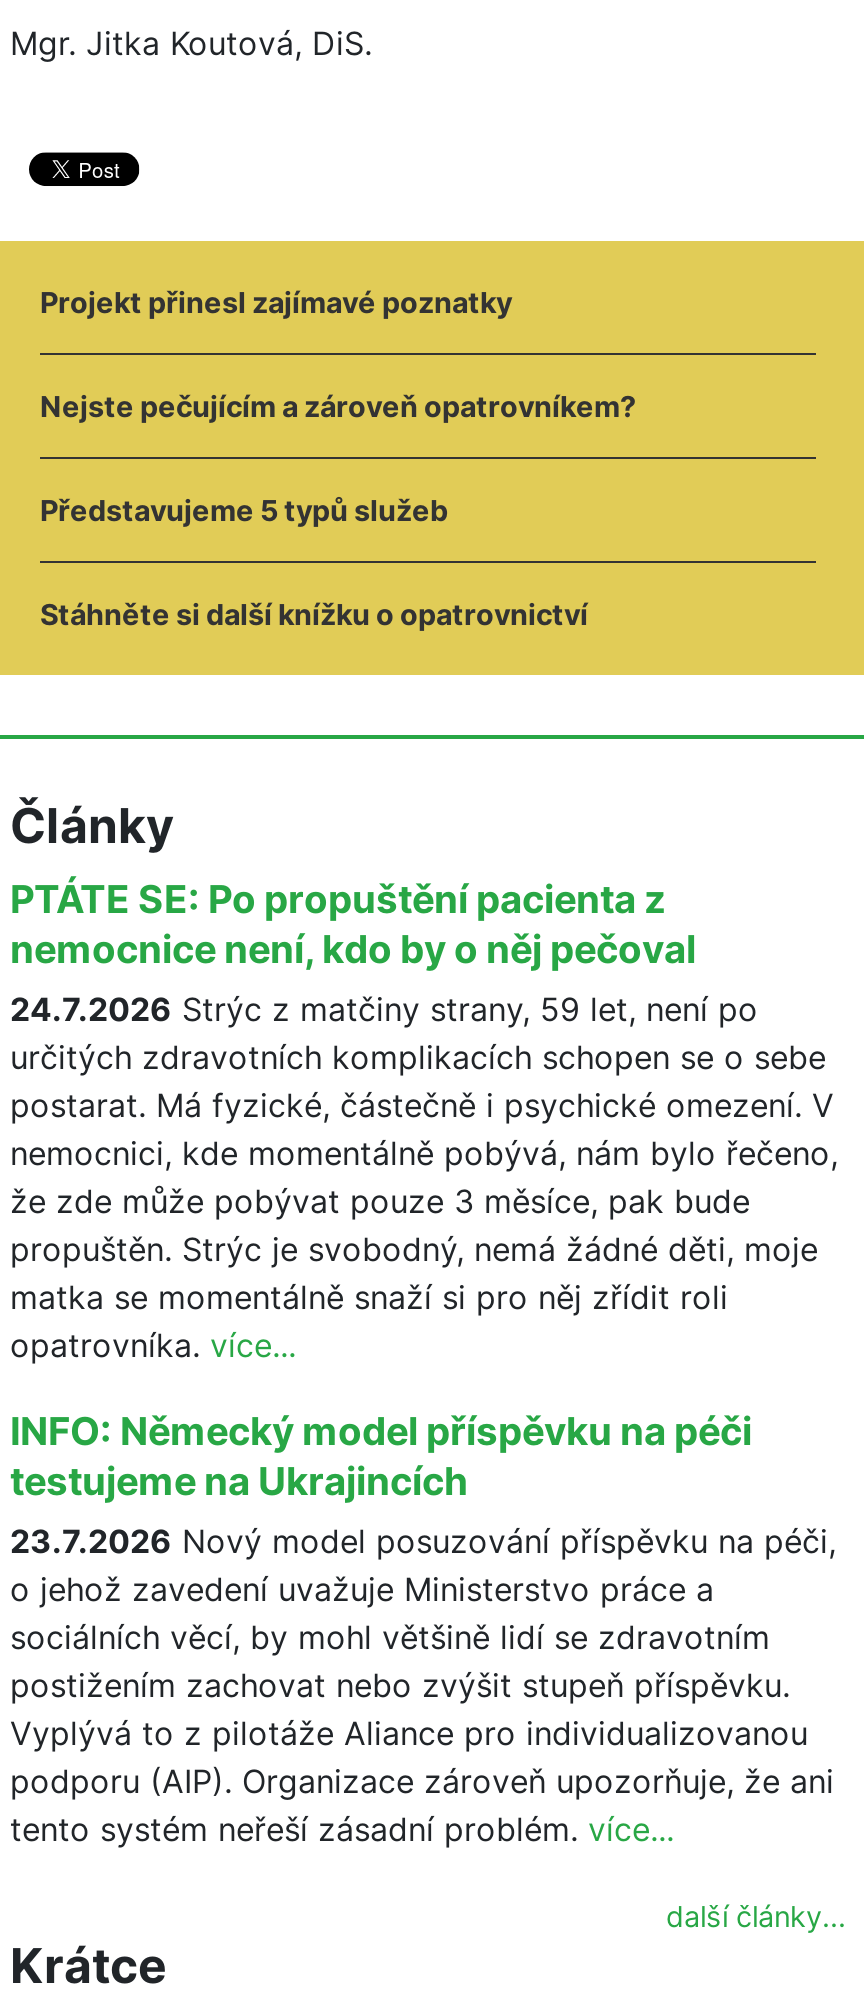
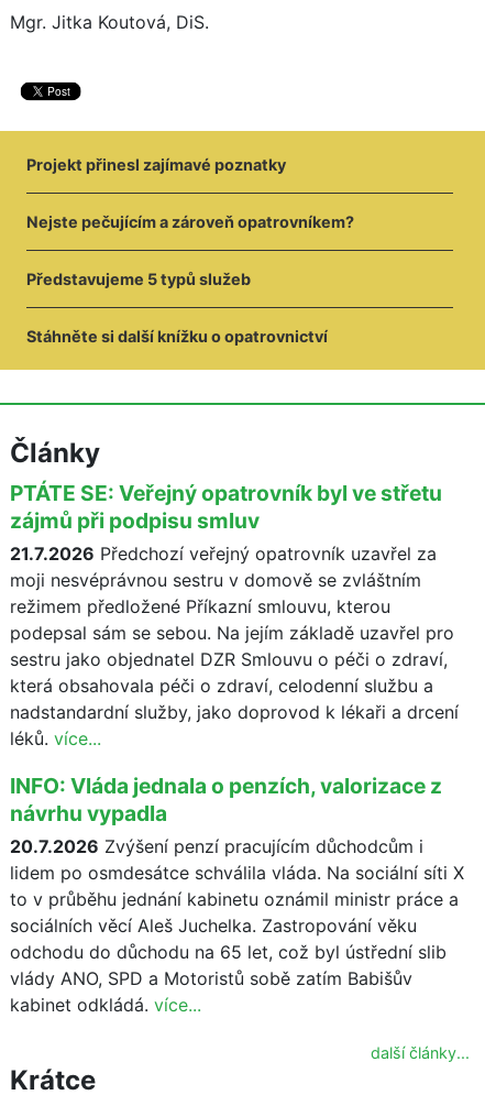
- PTÁTE SE: Po propuštění pacienta z
- nemocnice není, kdo by o něj pečoval
- 24.7.2026 Strýc z matčiny strany, 59 let, není po
- určitých zdravotních komplikacích schopen se o sebe
- postarat. Má fyzické, částečně i psychické omezení. V
- nemocnici, kde momentálně pobývá, nám bylo řečeno,
- že zde může pobývat pouze 3 měsíce, pak bude
- propuštěn. Strýc je svobodný, nemá žádné děti, moje
- matka se momentálně snaží si pro něj zřídit roli
- opatrovníka. více...
+ PTÁTE SE: Veřejný opatrovník byl ve střetu
+ zájmů při podpisu smluv
+ 21.7.2026 Předchozí veřejný opatrovník uzavřel za
+ moji nesvéprávnou sestru v domově se zvláštním
+ režimem předložené Příkazní smlouvu, kterou
+ podepsal sám se sebou. Na jejím základě uzavřel pro
+ sestru jako objednatel DZR Smlouvu o péči o zdraví,
+ která obsahovala péči o zdraví, celodenní službu a
+ nadstandardní služby, jako doprovod k lékaři a drcení
+ léků. více...

- INFO: Německý model příspěvku na péči
- testujeme na Ukrajincích
- 23.7.2026 Nový model posuzování příspěvku na péči,
- o jehož zavedení uvažuje Ministerstvo práce a
- sociálních věcí, by mohl většině lidí se zdravotním
- postižením zachovat nebo zvýšit stupeň příspěvku.
- Vyplývá to z pilotáže Aliance pro individualizovanou
- podporu (AIP). Organizace zároveň upozorňuje, že ani
- tento systém neřeší zásadní problém. více...
+ INFO: Vláda jednala o penzích, valorizace z
+ návrhu vypadla
+ 20.7.2026 Zvýšení penzí pracujícím důchodcům i
+ lidem po osmdesátce schválila vláda. Na sociální síti X
+ to v průběhu jednání kabinetu oznámil ministr práce a
+ sociálních věcí Aleš Juchelka. Zastropování věku
+ odchodu do důchodu na 65 let, což byl ústřední slib
+ vlády ANO, SPD a Motoristů sobě zatím Babišův
+ kabinet odkládá. více...
